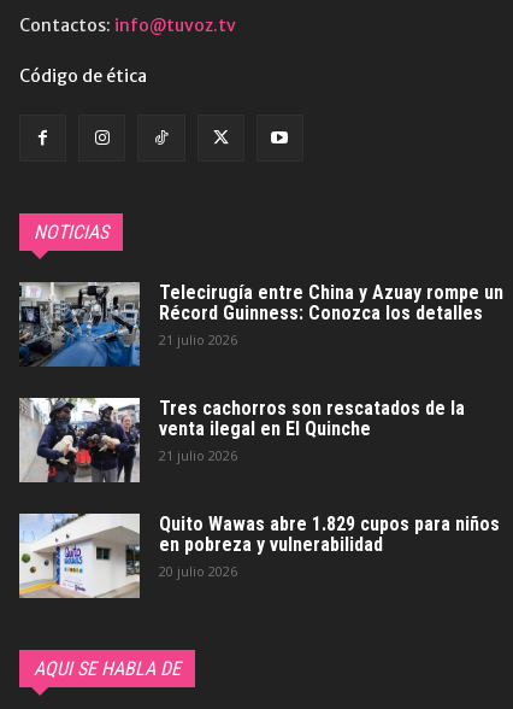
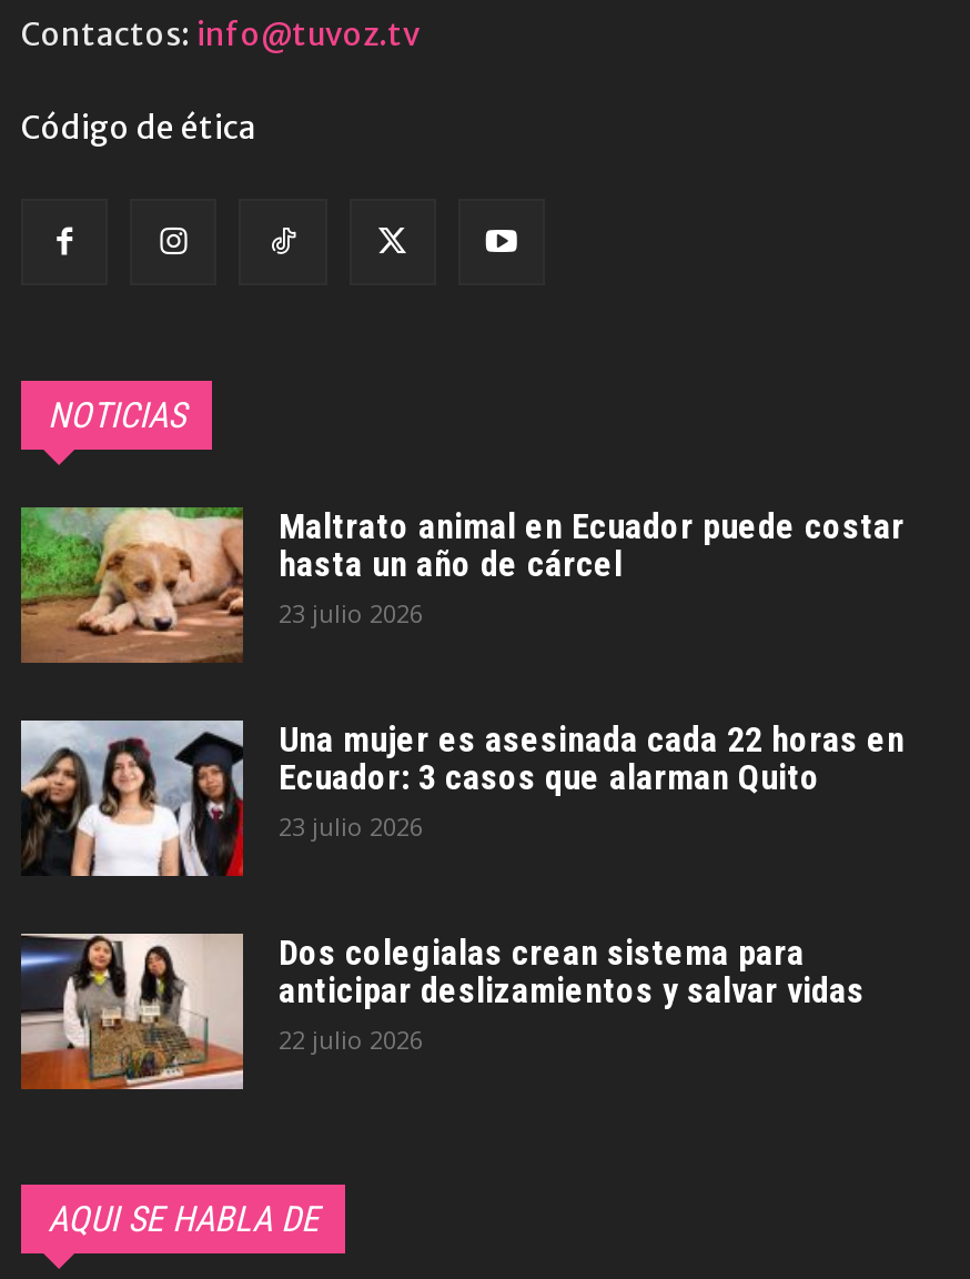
- [image]
- Telecirugía entre China y Azuay rompe un
- Récord Guinness: Conozca los detalles
- 21 julio 2026
+ [image]
+ Maltrato animal en Ecuador puede costar
+ hasta un año de cárcel
+ 23 julio 2026

- [image]
- Tres cachorros son rescatados de la
- venta ilegal en El Quinche
- 21 julio 2026
+ [image]
+ Una mujer es asesinada cada 22 horas en
+ Ecuador: 3 casos que alarman Quito
+ 23 julio 2026

- [image]
- Quito Wawas abre 1.829 cupos para niños
- en pobreza y vulnerabilidad
- 20 julio 2026
+ [image]
+ Dos colegialas crean sistema para
+ anticipar deslizamientos y salvar vidas
+ 22 julio 2026
